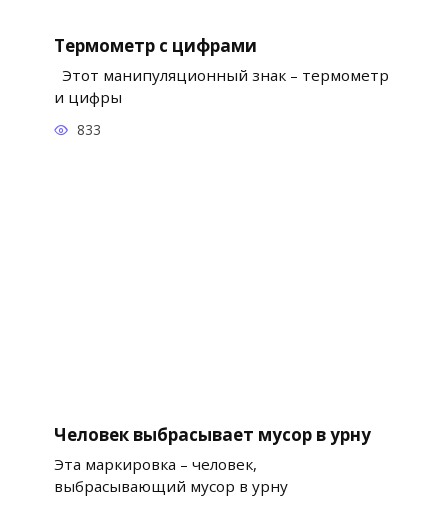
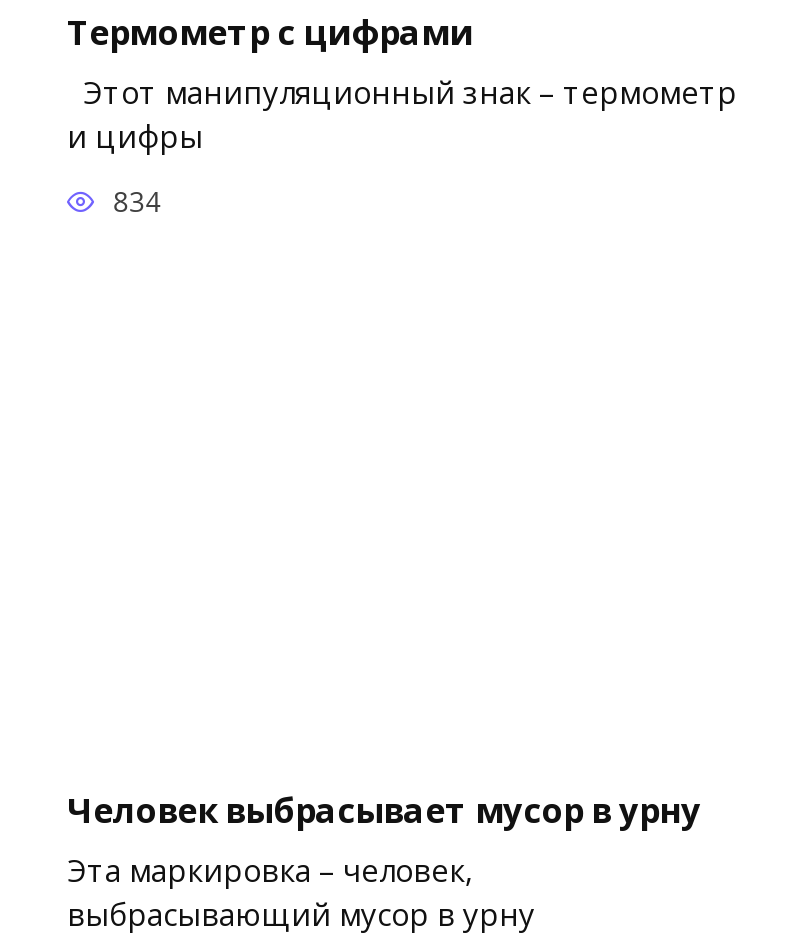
- 833
+ 834
